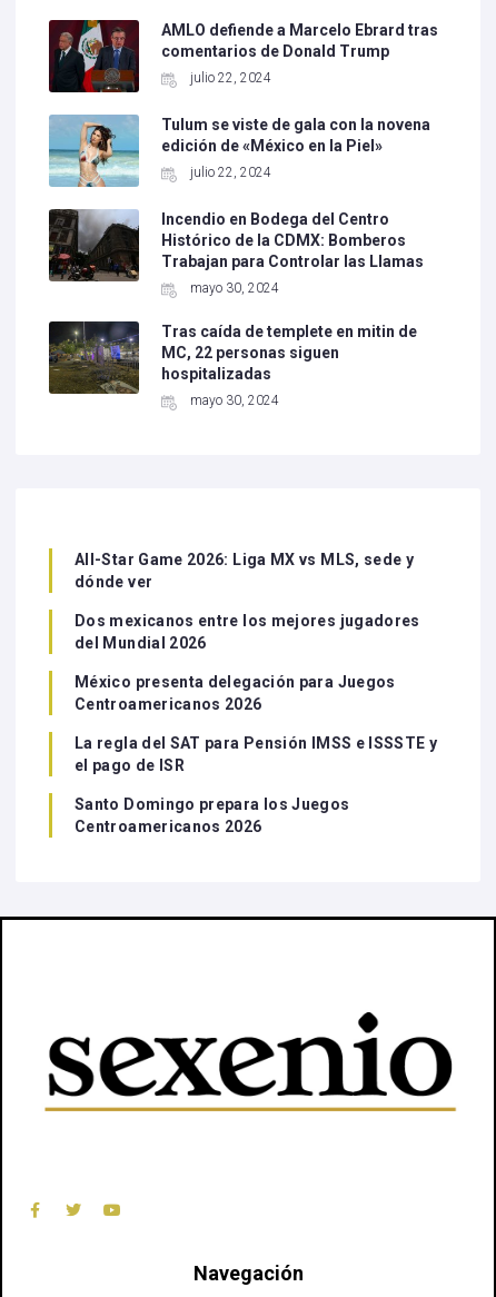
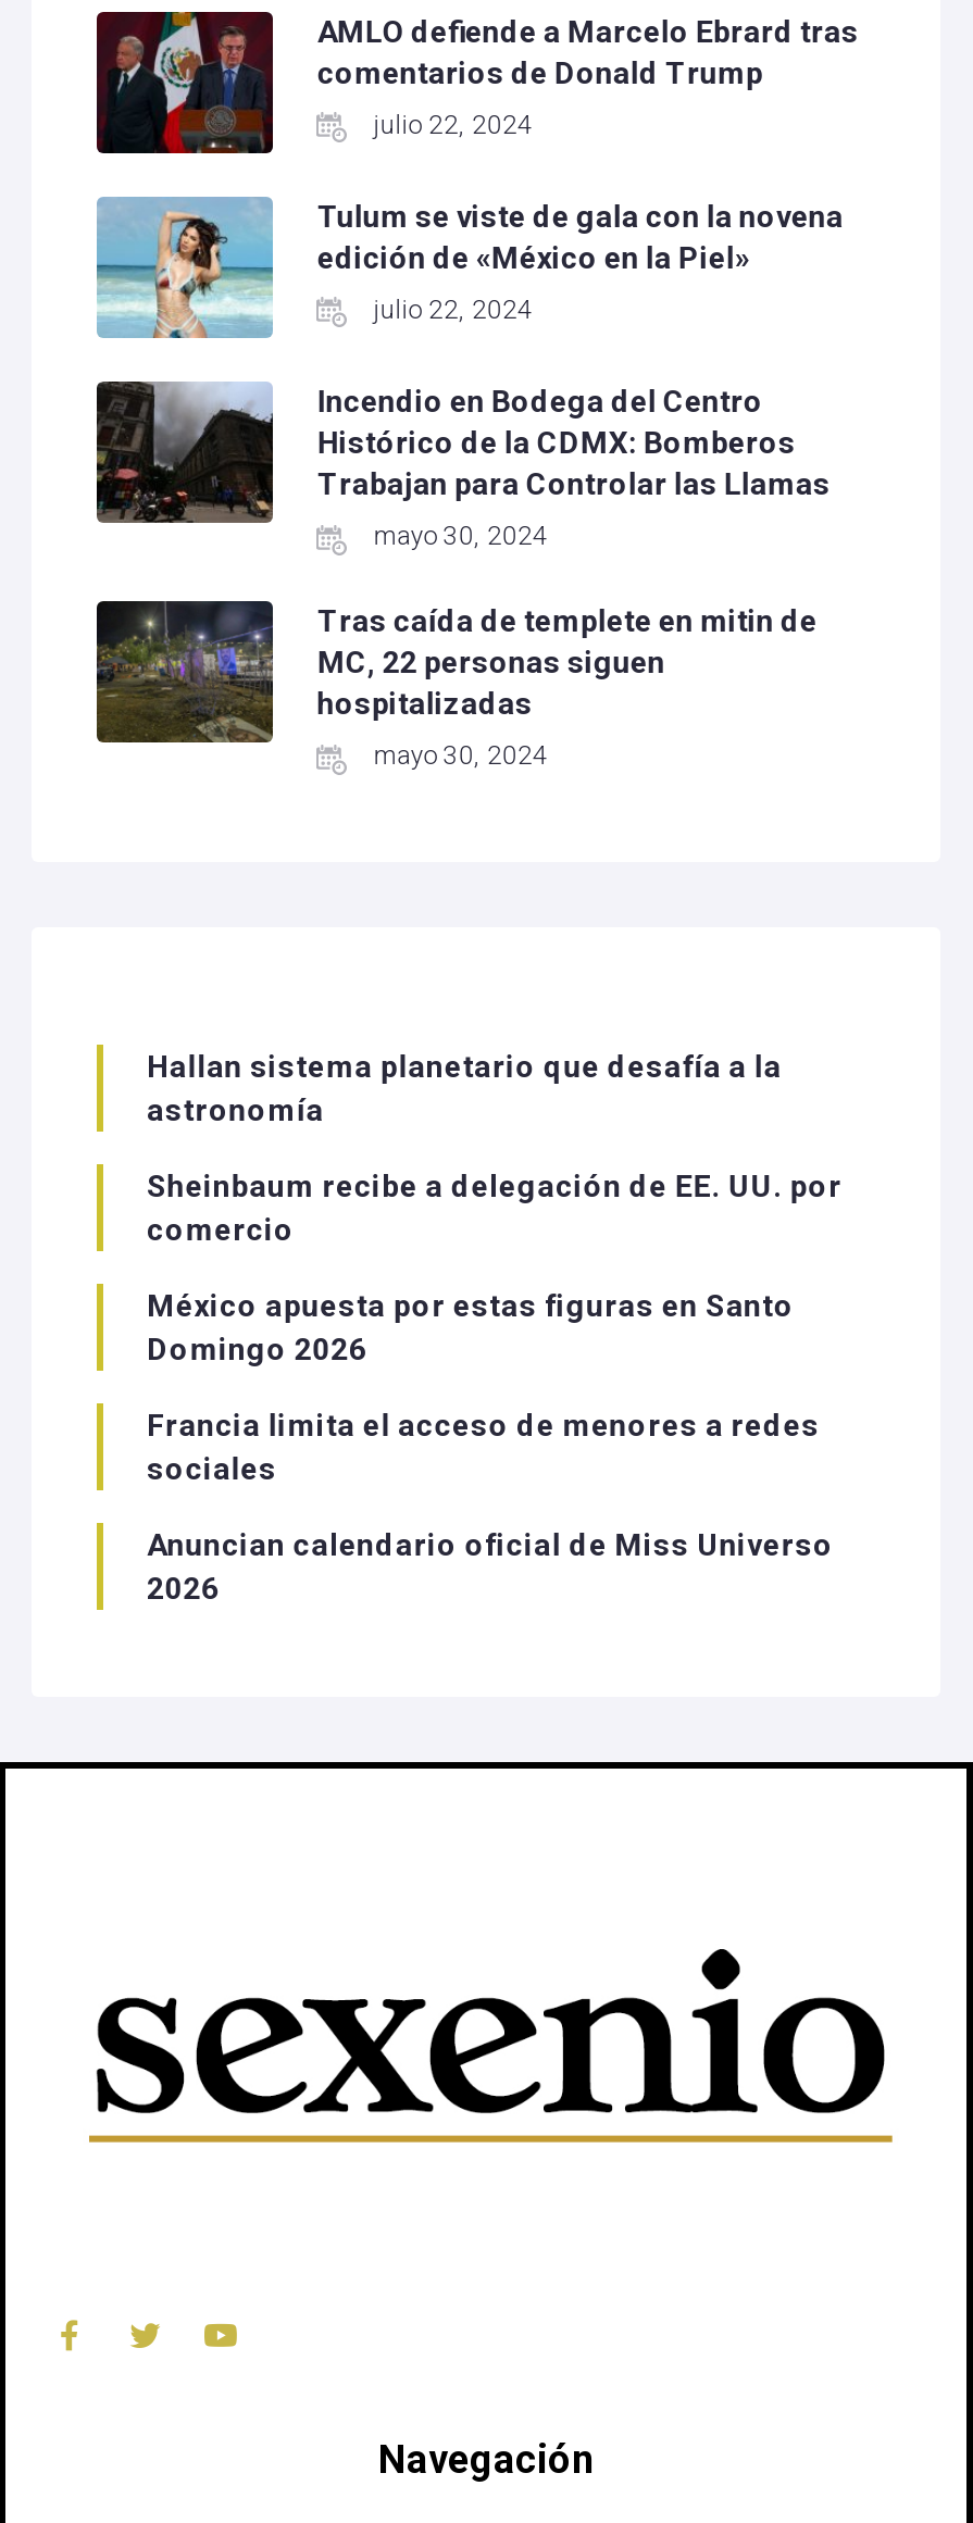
- All-Star Game 2026: Liga MX vs MLS, sede y
- dónde ver
+ Hallan sistema planetario que desafía a la
+ astronomía

- Dos mexicanos entre los mejores jugadores
- del Mundial 2026
+ Sheinbaum recibe a delegación de EE. UU. por
+ comercio

- México presenta delegación para Juegos
- Centroamericanos 2026
+ México apuesta por estas figuras en Santo
+ Domingo 2026

- La regla del SAT para Pensión IMSS e ISSSTE y
- el pago de ISR
+ Francia limita el acceso de menores a redes
+ sociales

- Santo Domingo prepara los Juegos
- Centroamericanos 2026
+ Anuncian calendario oficial de Miss Universo
+ 2026
